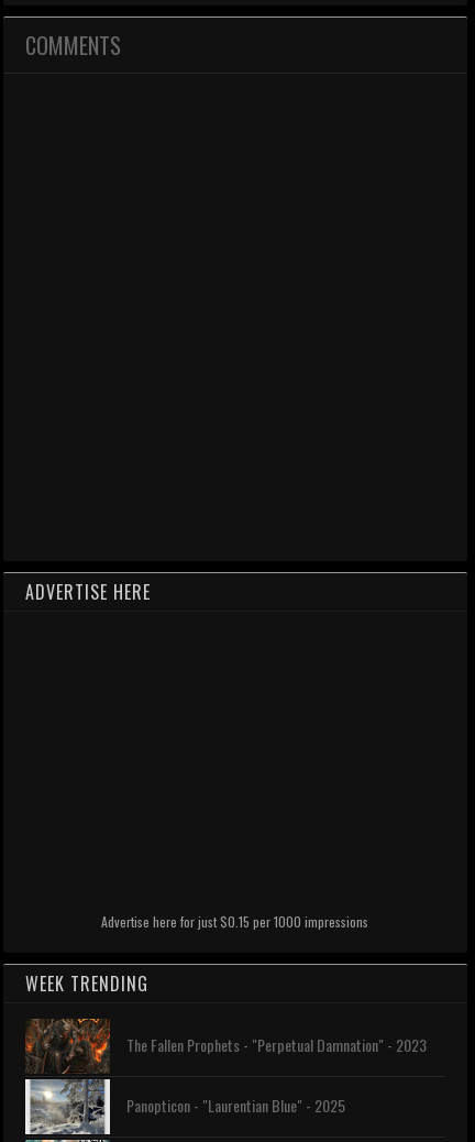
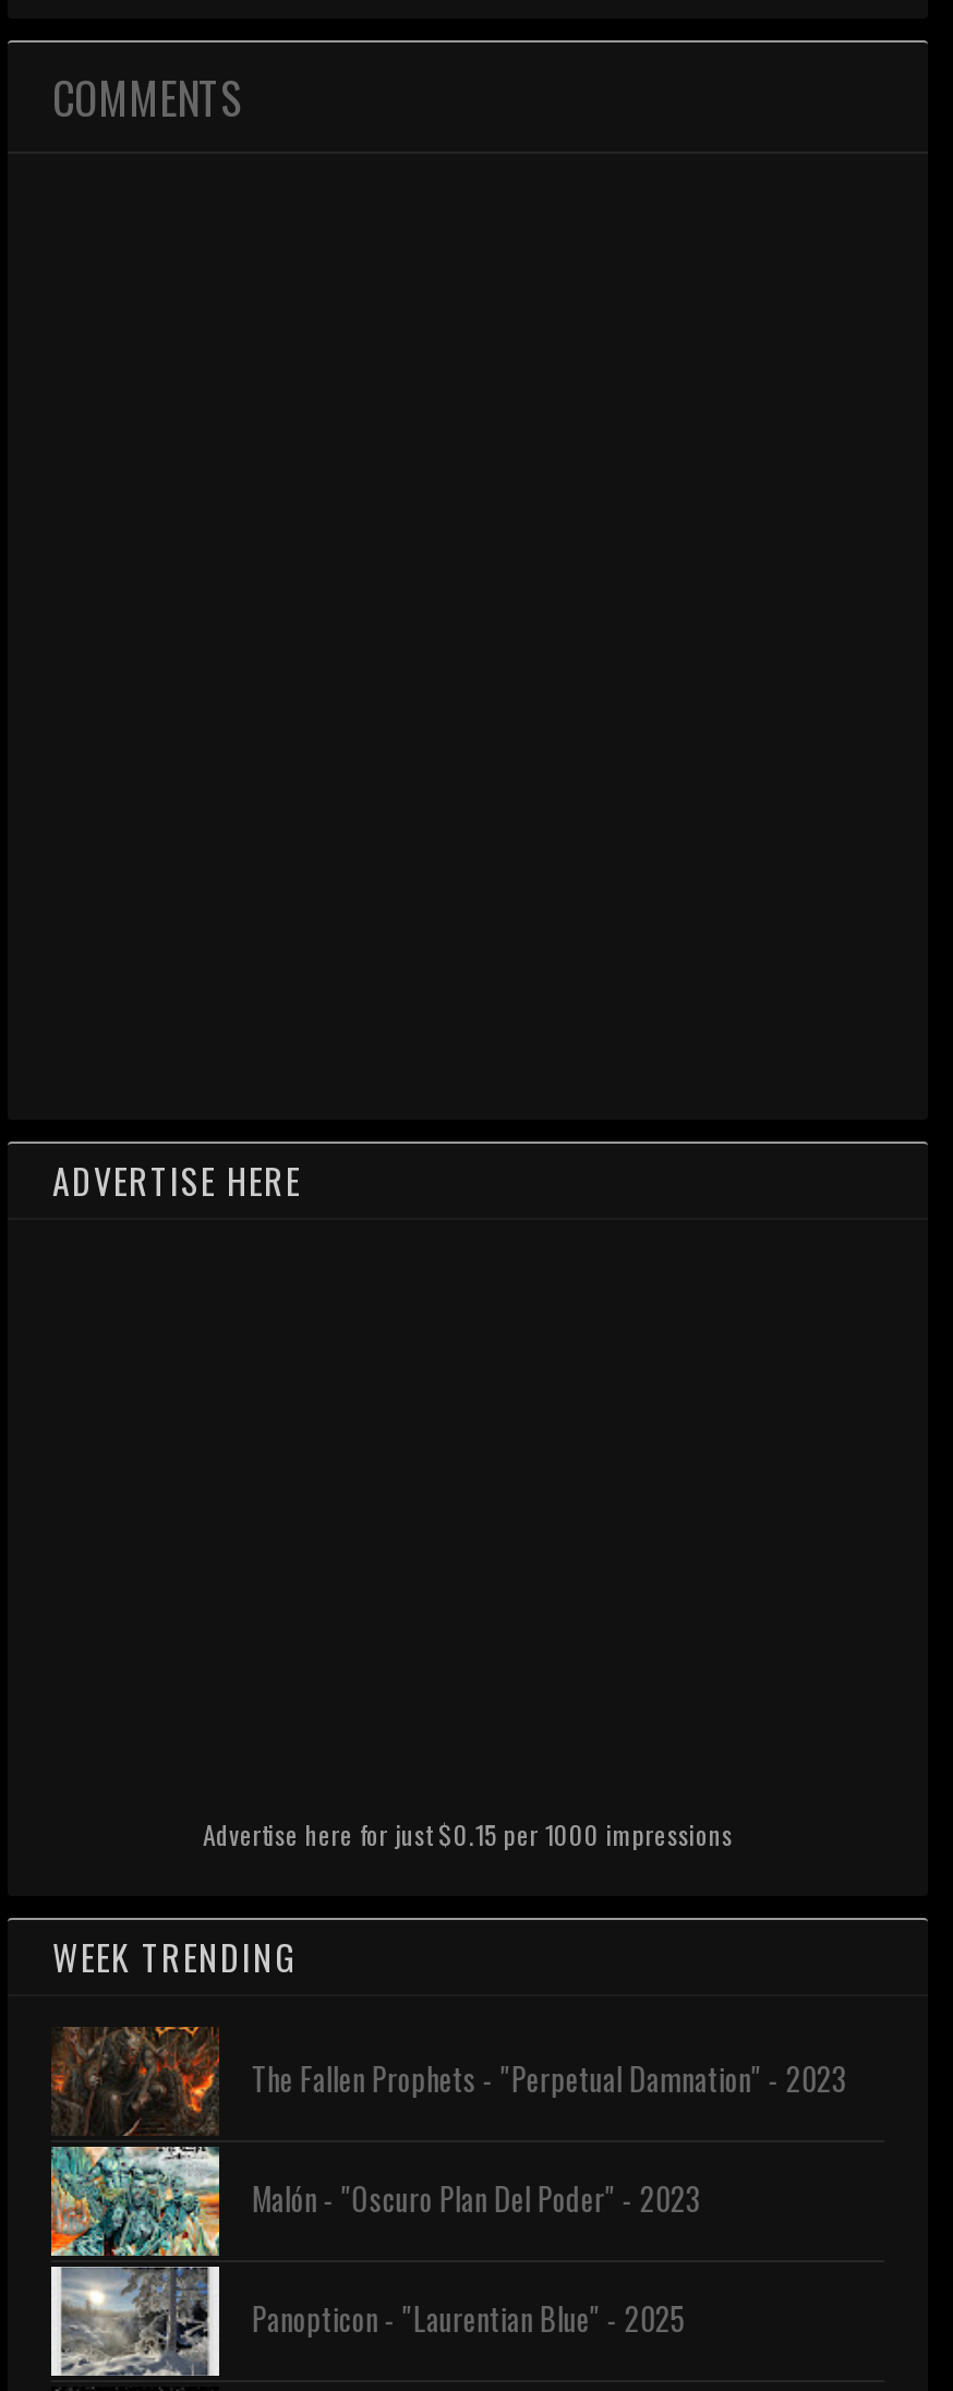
+ [image]
+ Malón - "Oscuro Plan Del Poder" - 2023
